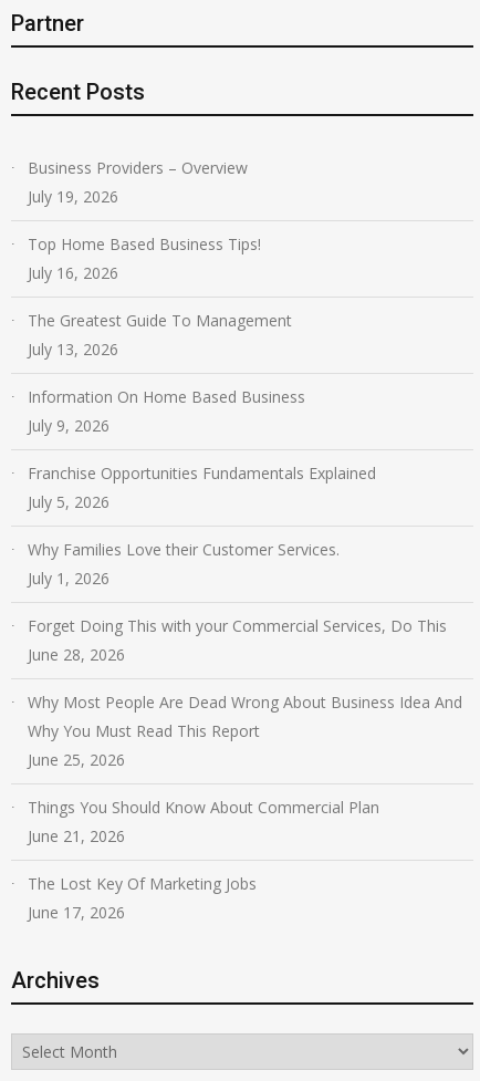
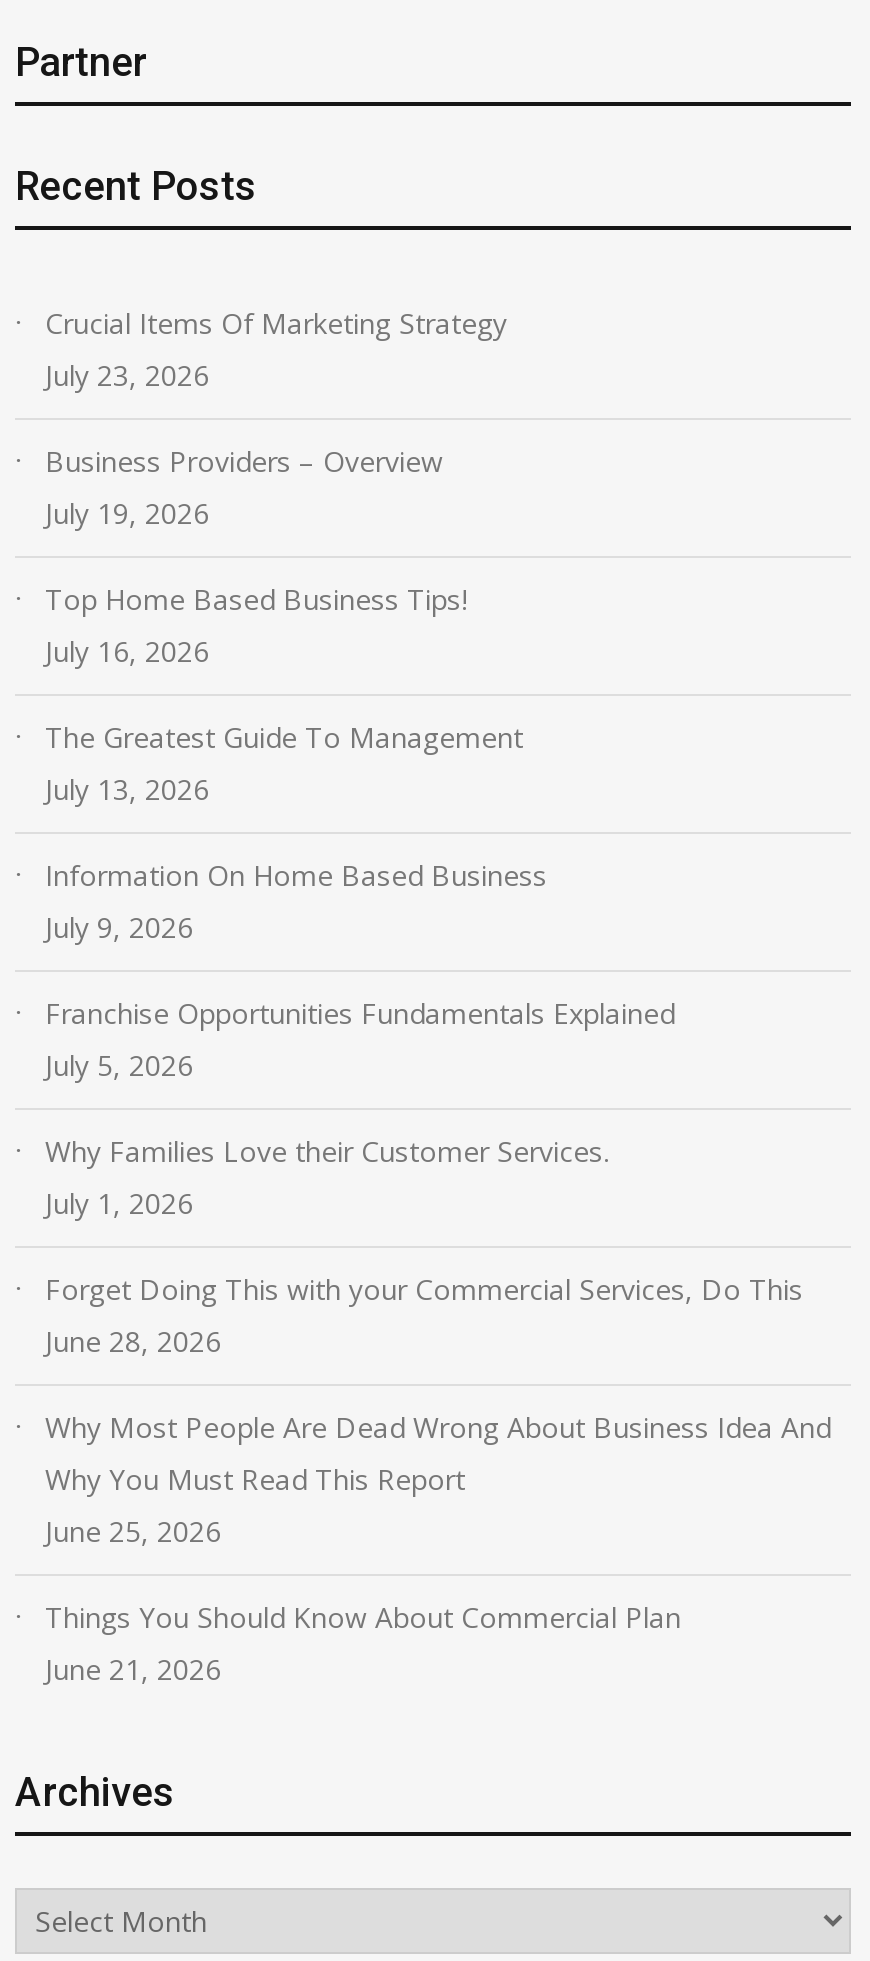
+ Crucial Items Of Marketing Strategy
+ July 23, 2026

moved down: Business Providers – Overview | July 19, 2026 | Top Home Based Business Tips! | ... | Things You Should Know About Commercial Plan | June 21, 2026

- The Lost Key Of Marketing Jobs
- June 17, 2026
